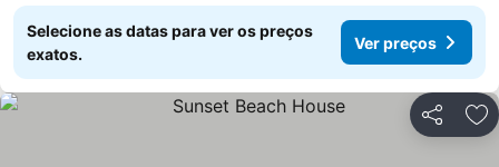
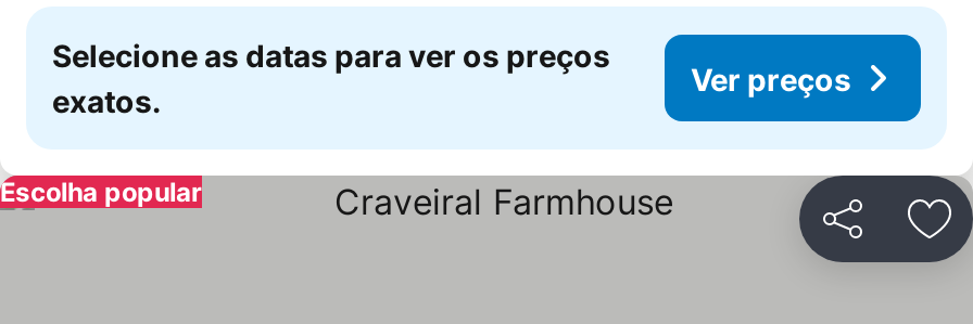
+ Escolha popular
